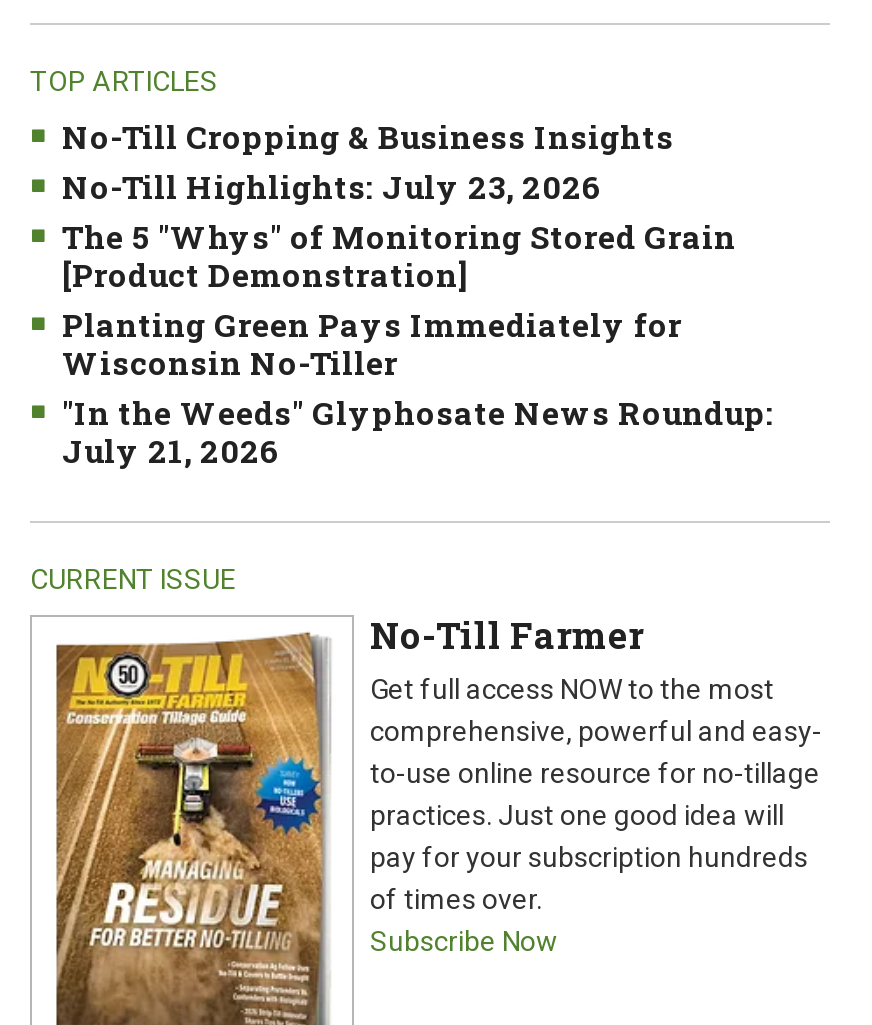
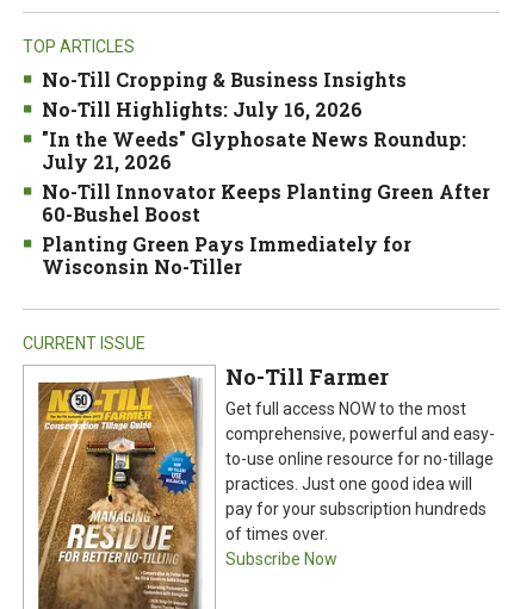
- No-Till Highlights: July 23, 2026
- The 5 "Whys" of Monitoring Stored Grain
- [Product Demonstration]
+ No-Till Highlights: July 16, 2026

moved down: Planting Green Pays Immediately for | Wisconsin No-Tiller

moved up: "In the Weeds" Glyphosate News Roundup: | July 21, 2026

+ No-Till Innovator Keeps Planting Green After
+ 60-Bushel Boost
